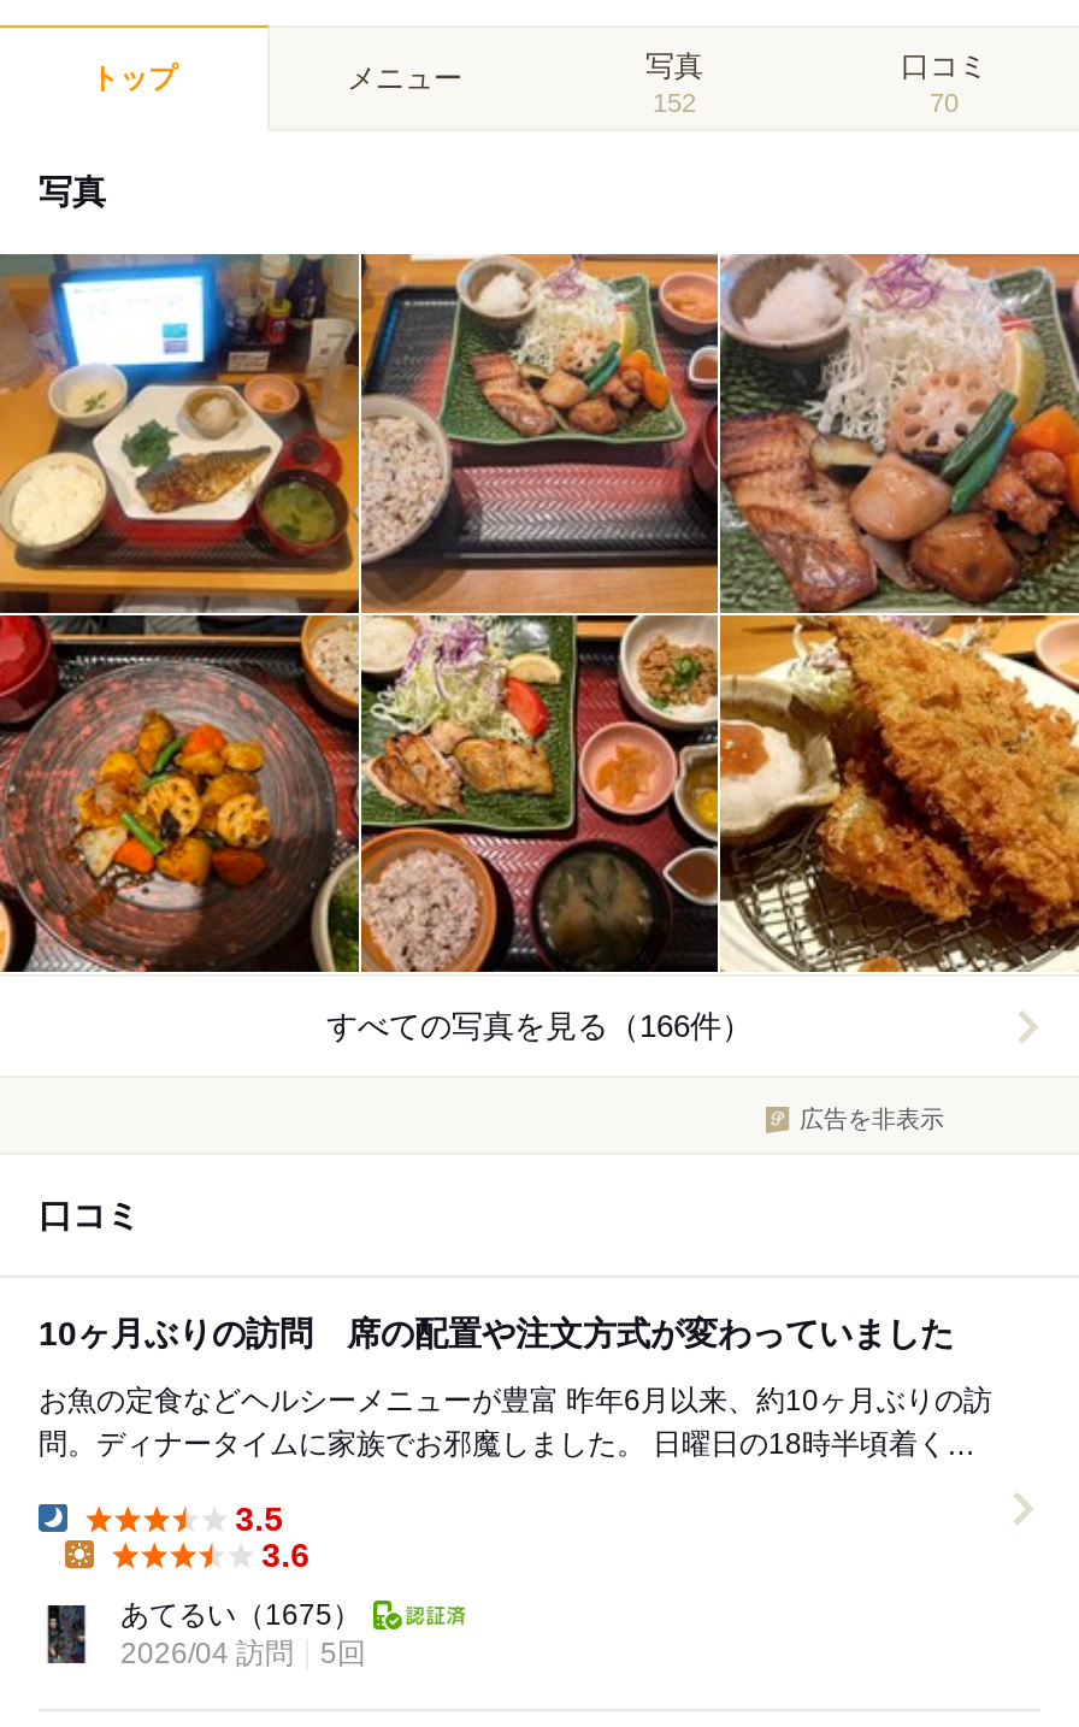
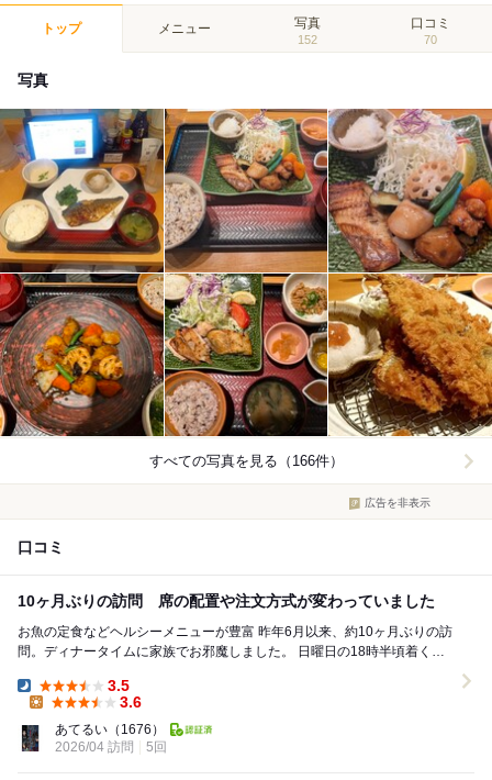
- あてるい（1675）
+ あてるい（1676）
